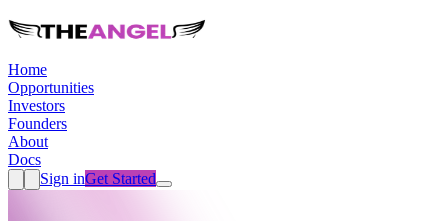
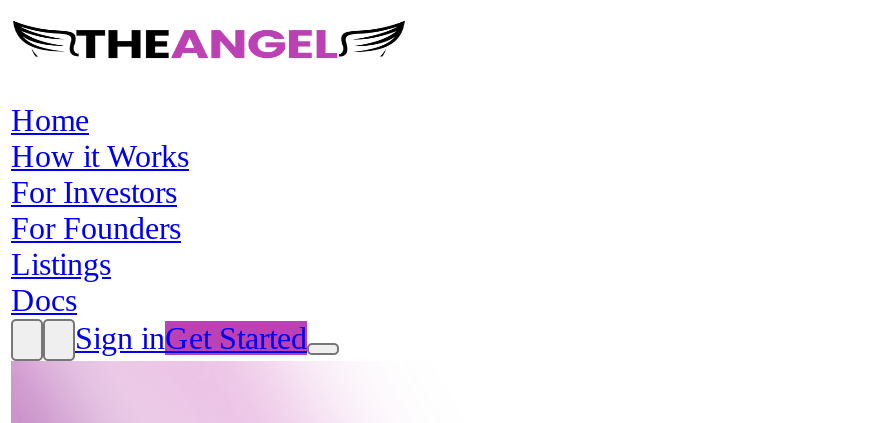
- Opportunities
- Investors
- Founders
- About
+ How it Works
+ For Investors
+ For Founders
+ Listings
